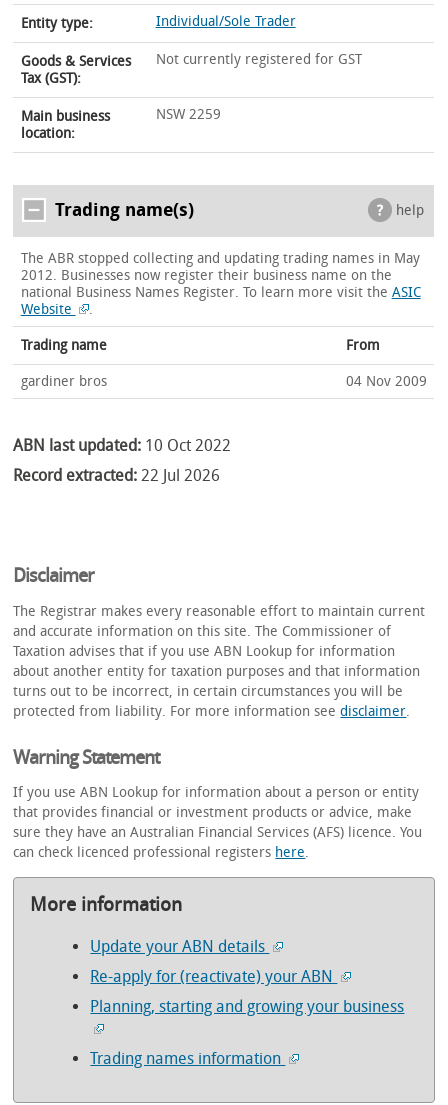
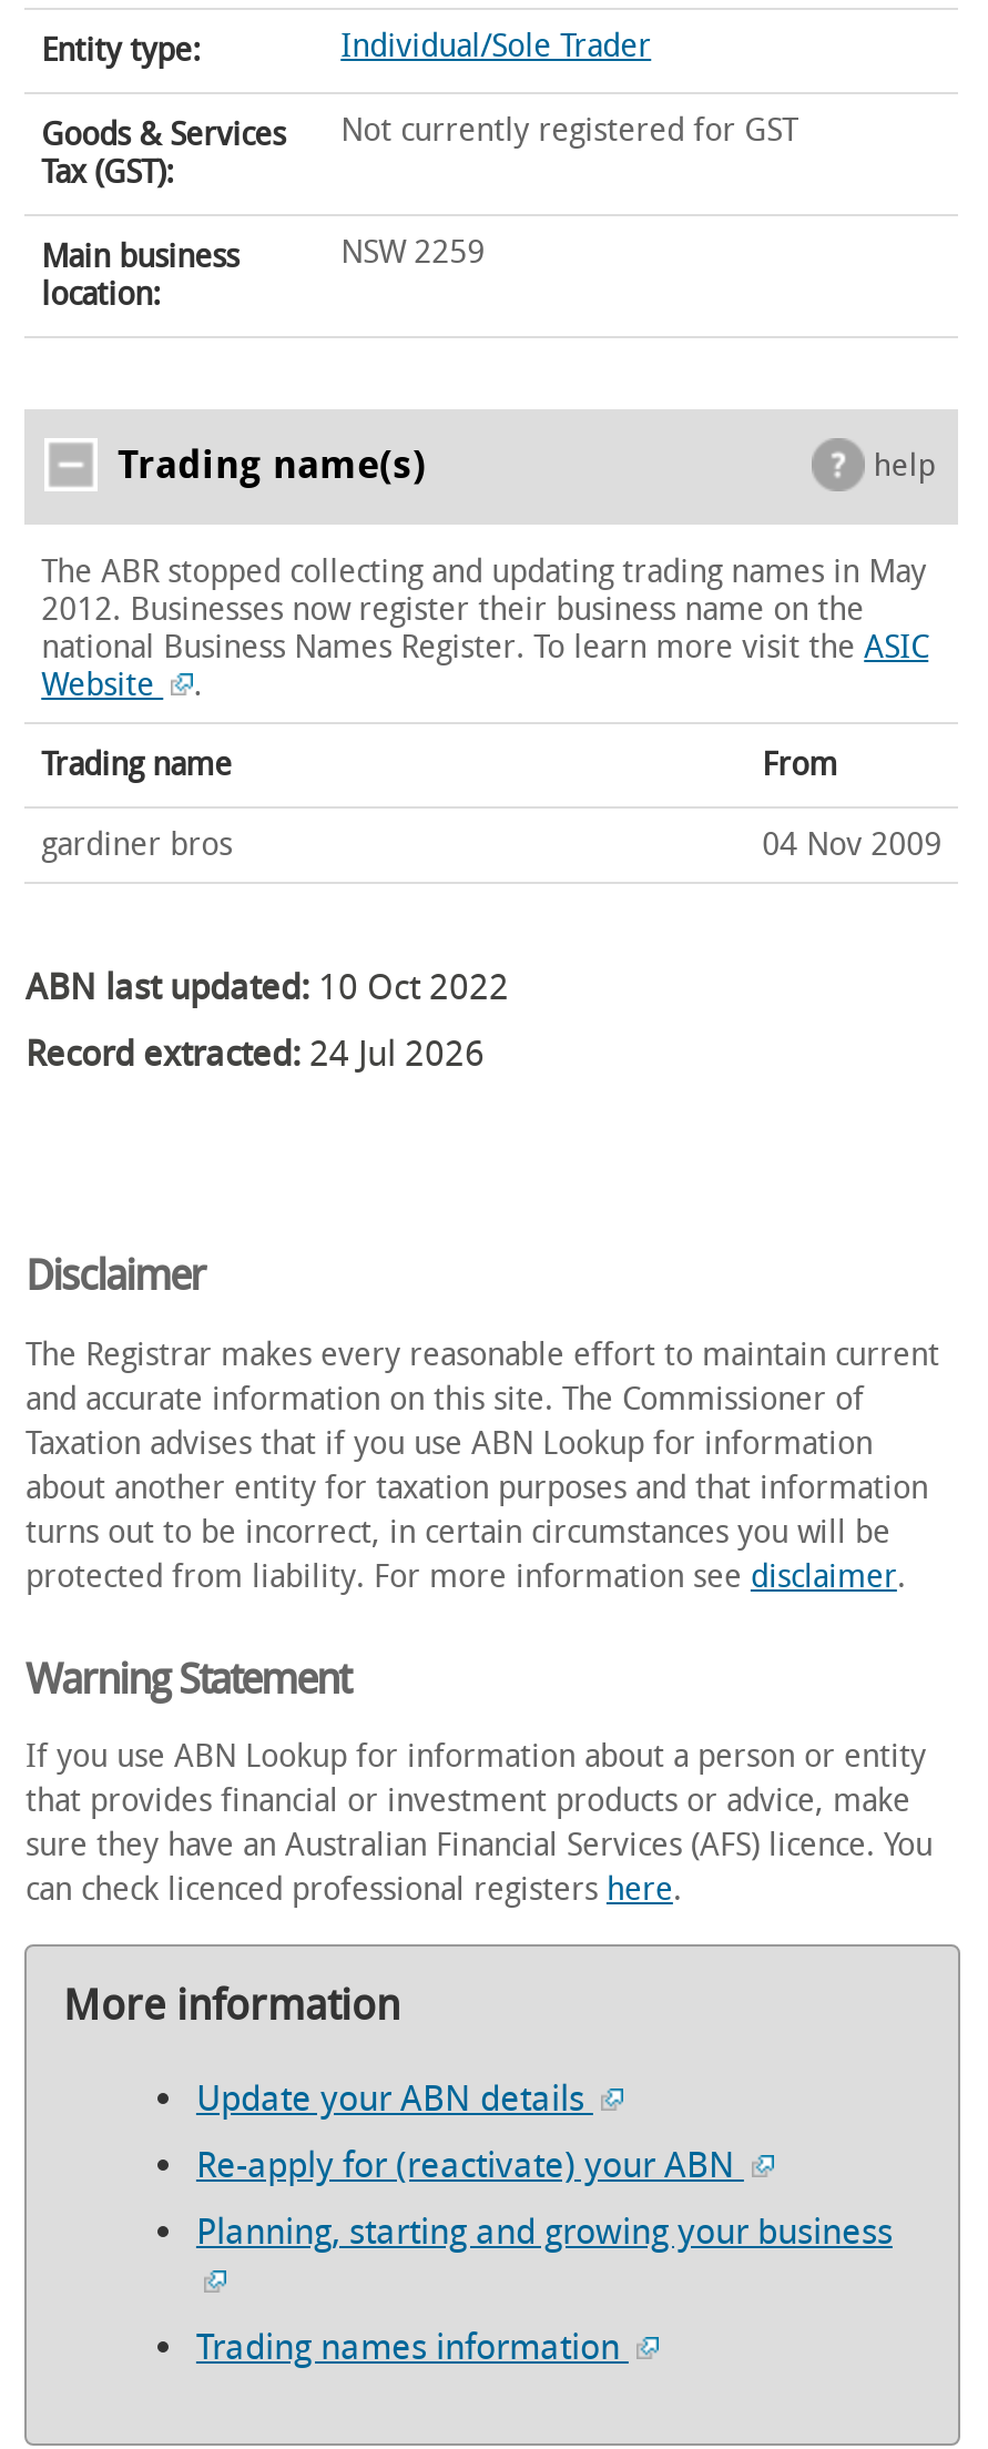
- Record extracted: 22 Jul 2026
+ Record extracted: 24 Jul 2026
